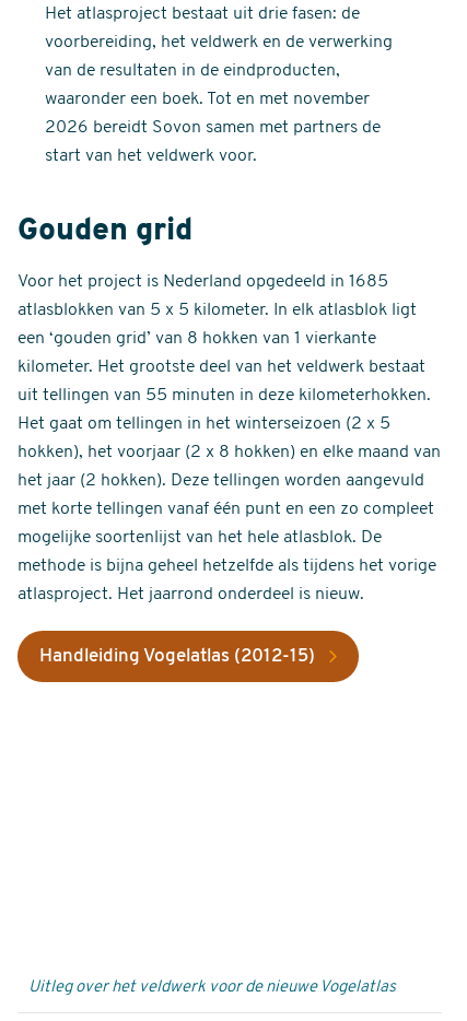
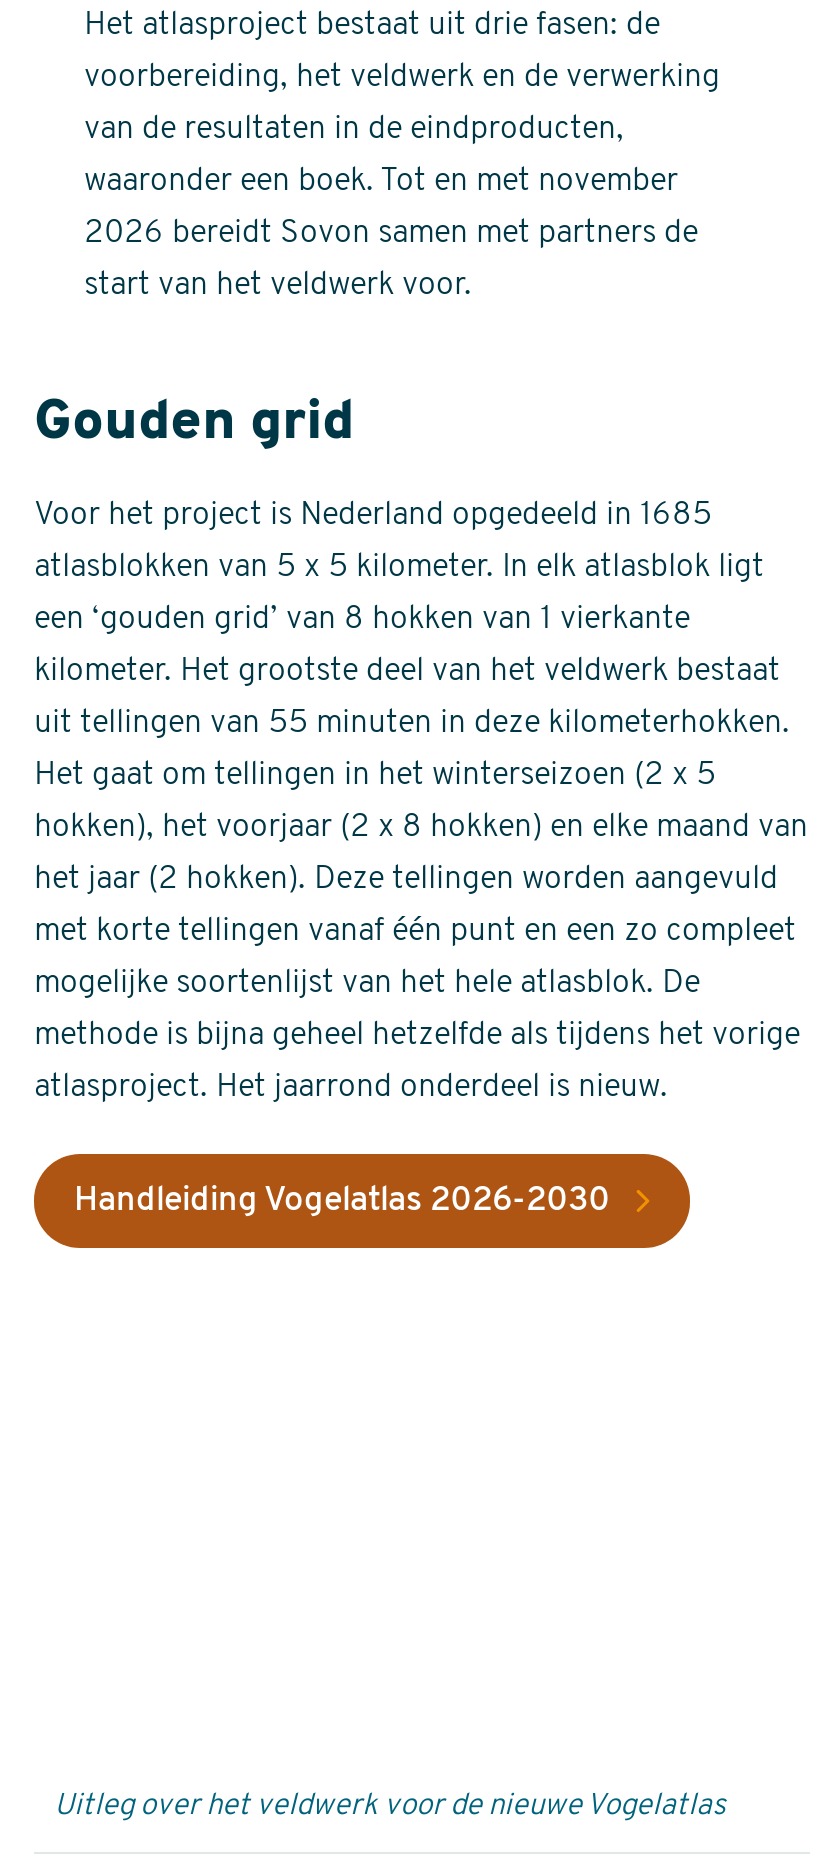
- [image]
- Handleiding Vogelatlas (2012-15)
+ [image]
+ Handleiding Vogelatlas 2026-2030
